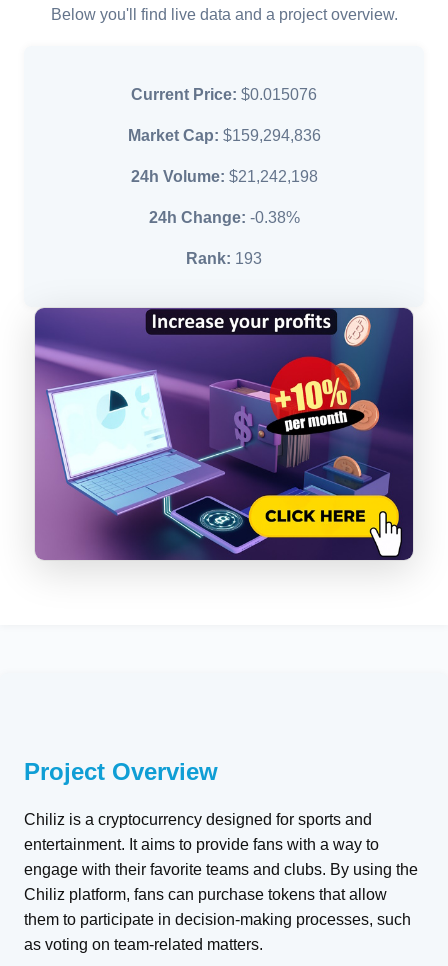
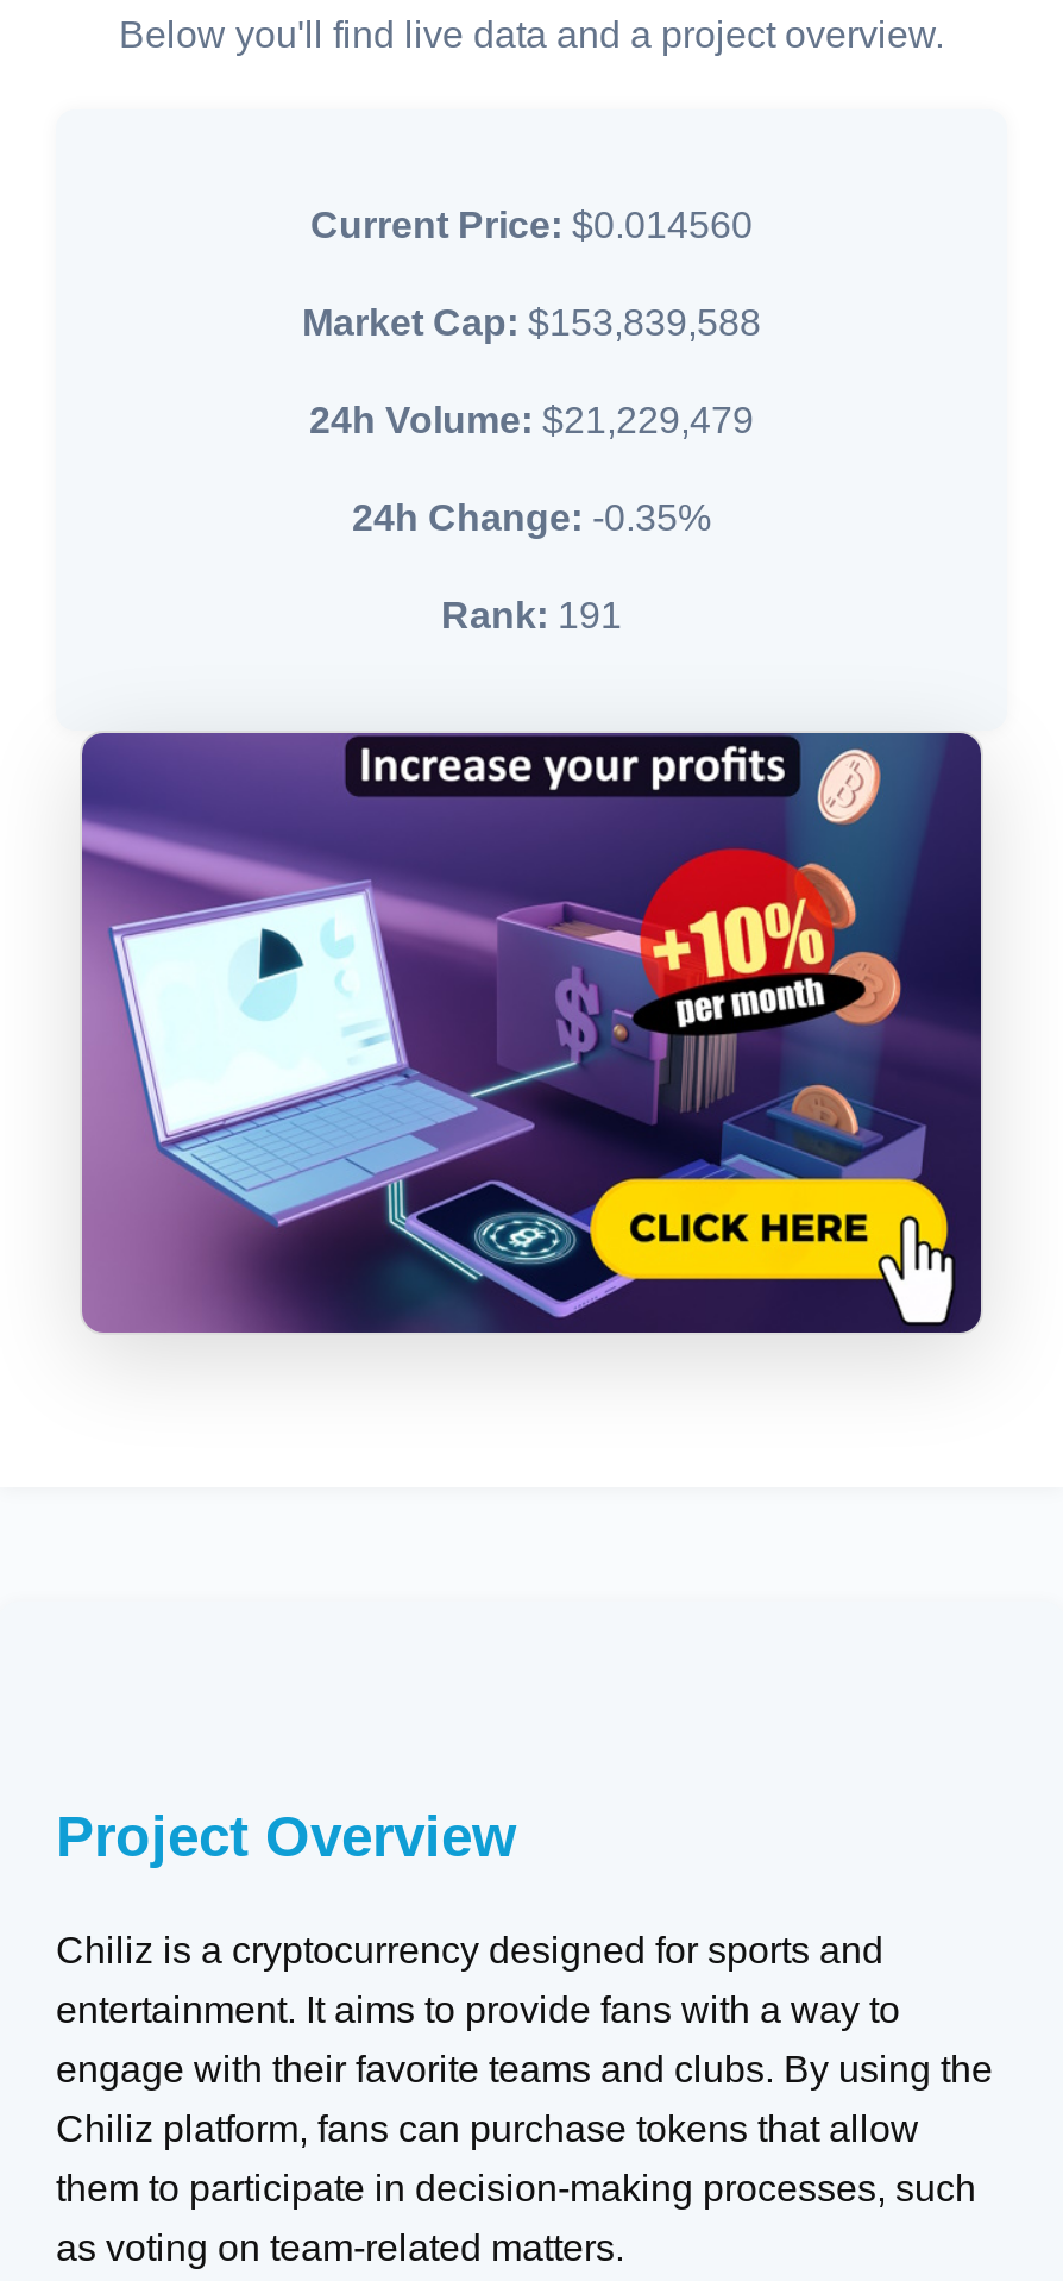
- Current Price: $0.015076
+ Current Price: $0.014560

- Market Cap: $159,294,836
+ Market Cap: $153,839,588

- 24h Volume: $21,242,198
+ 24h Volume: $21,229,479

- 24h Change: -0.38%
+ 24h Change: -0.35%

- Rank: 193
+ Rank: 191
